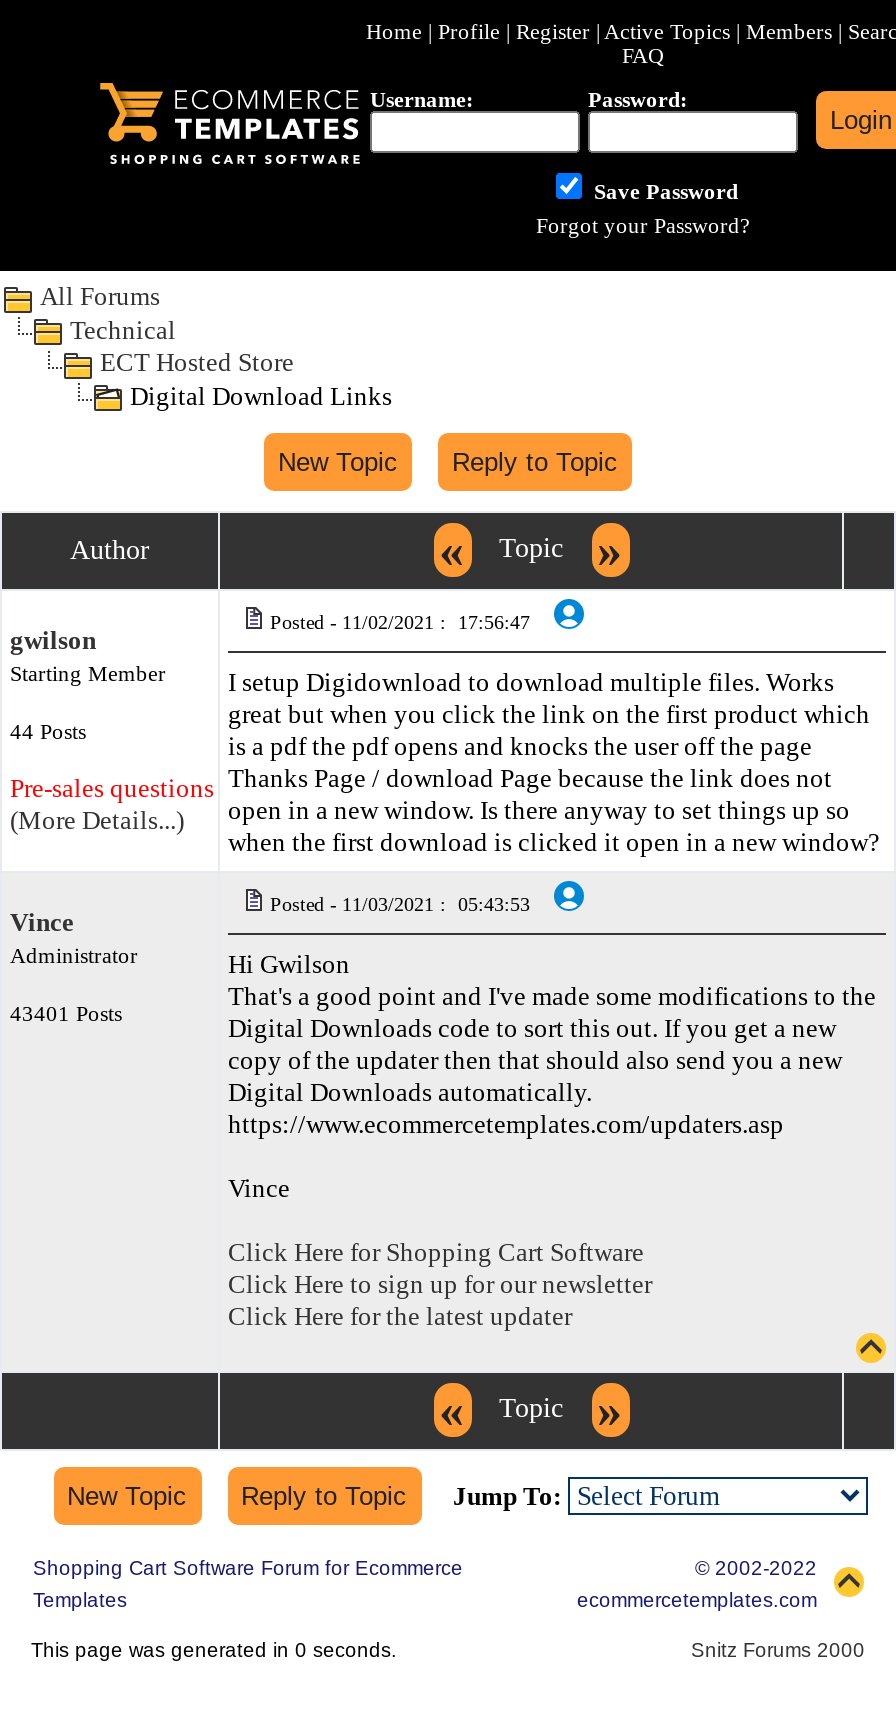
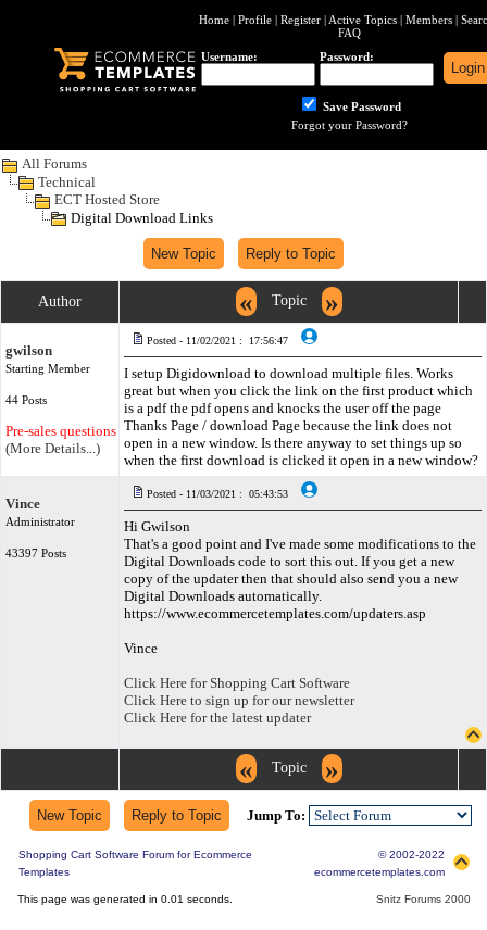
- 43401 Posts
+ 43397 Posts

- This page was generated in 0 seconds.
+ This page was generated in 0.01 seconds.
